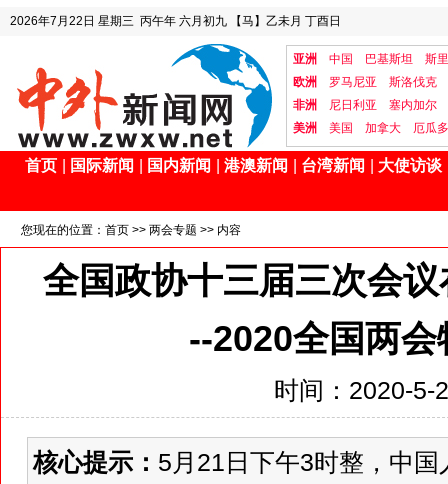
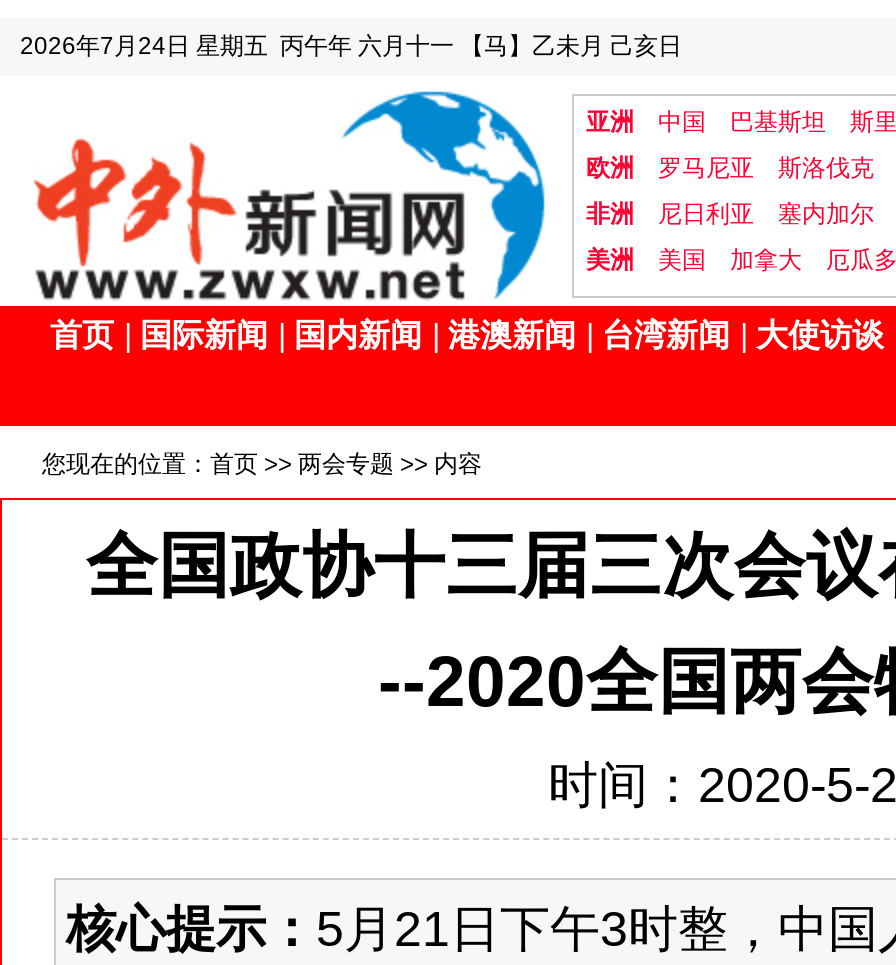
- 2026年7月22日星期三丙午年 六月初九 【马】乙未月 丁酉日
+ 2026年7月24日星期五丙午年 六月十一 【马】乙未月 己亥日
